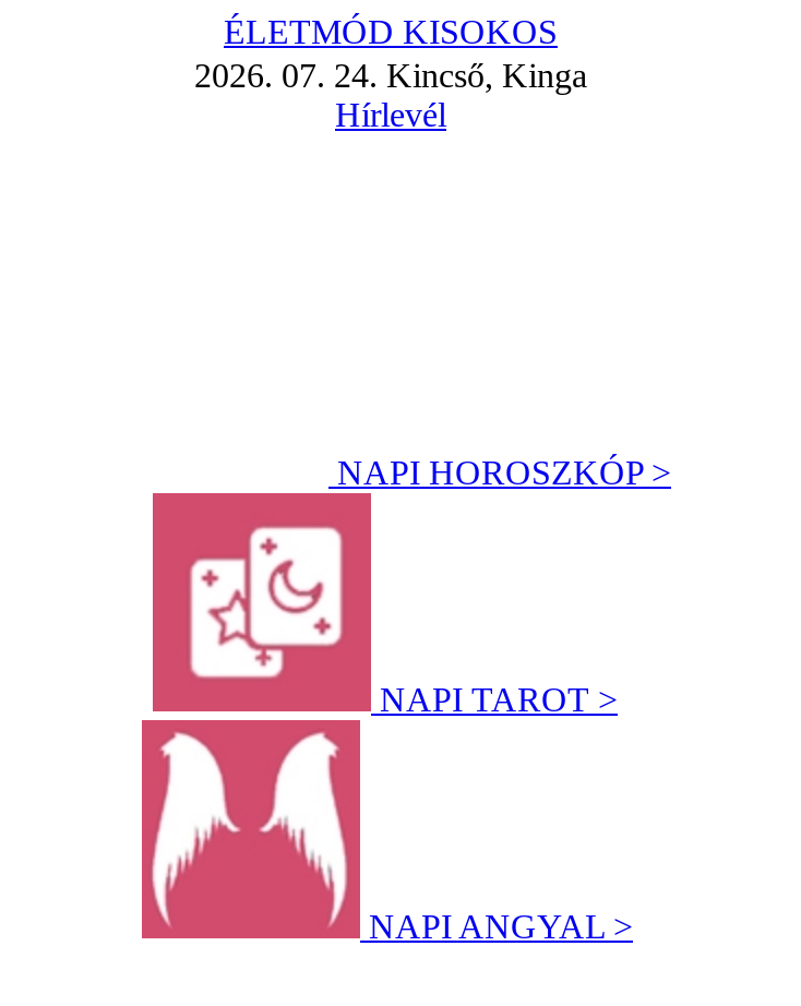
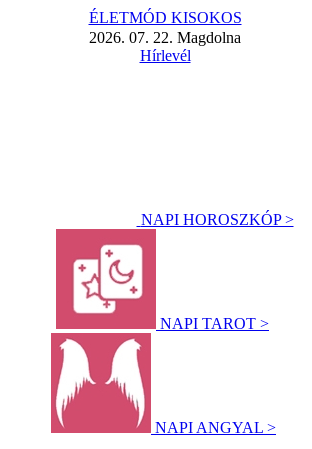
- 2026. 07. 24. Kincső, Kinga
+ 2026. 07. 22. Magdolna
